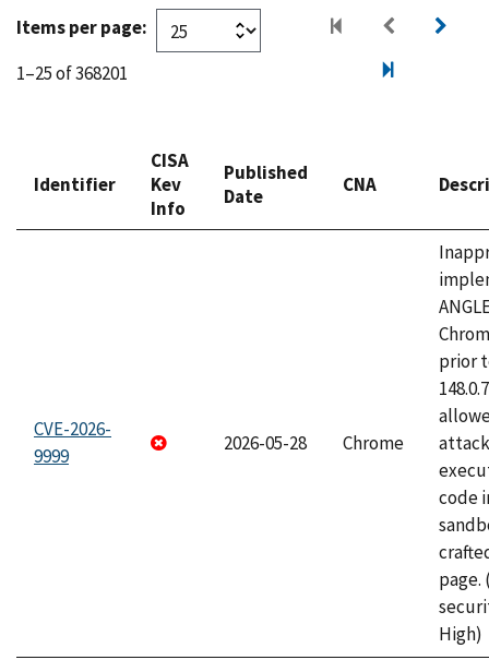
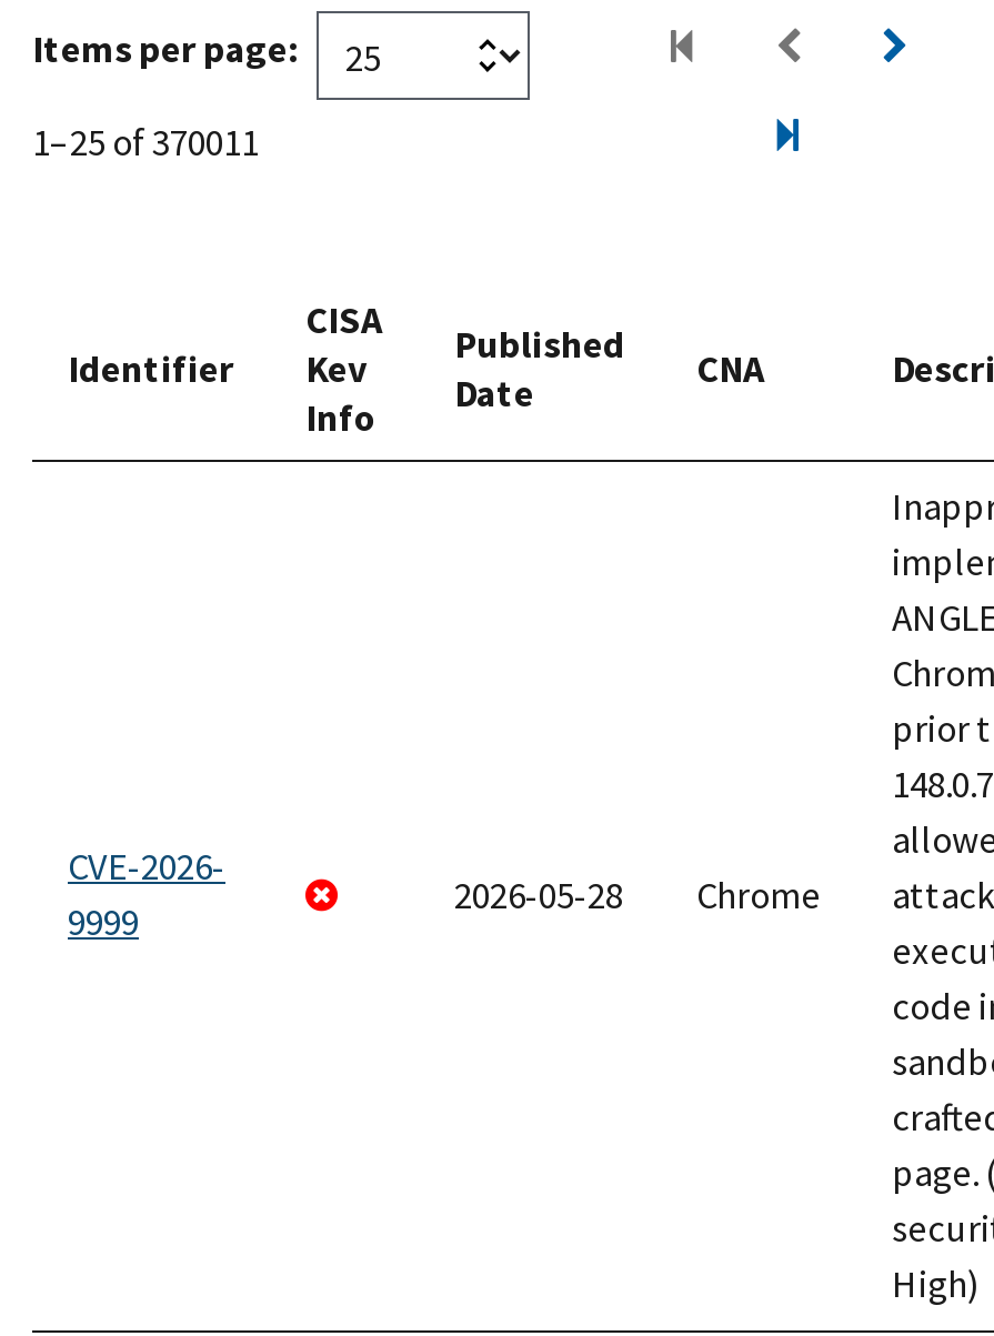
- 1–25 of 368201
+ 1–25 of 370011
